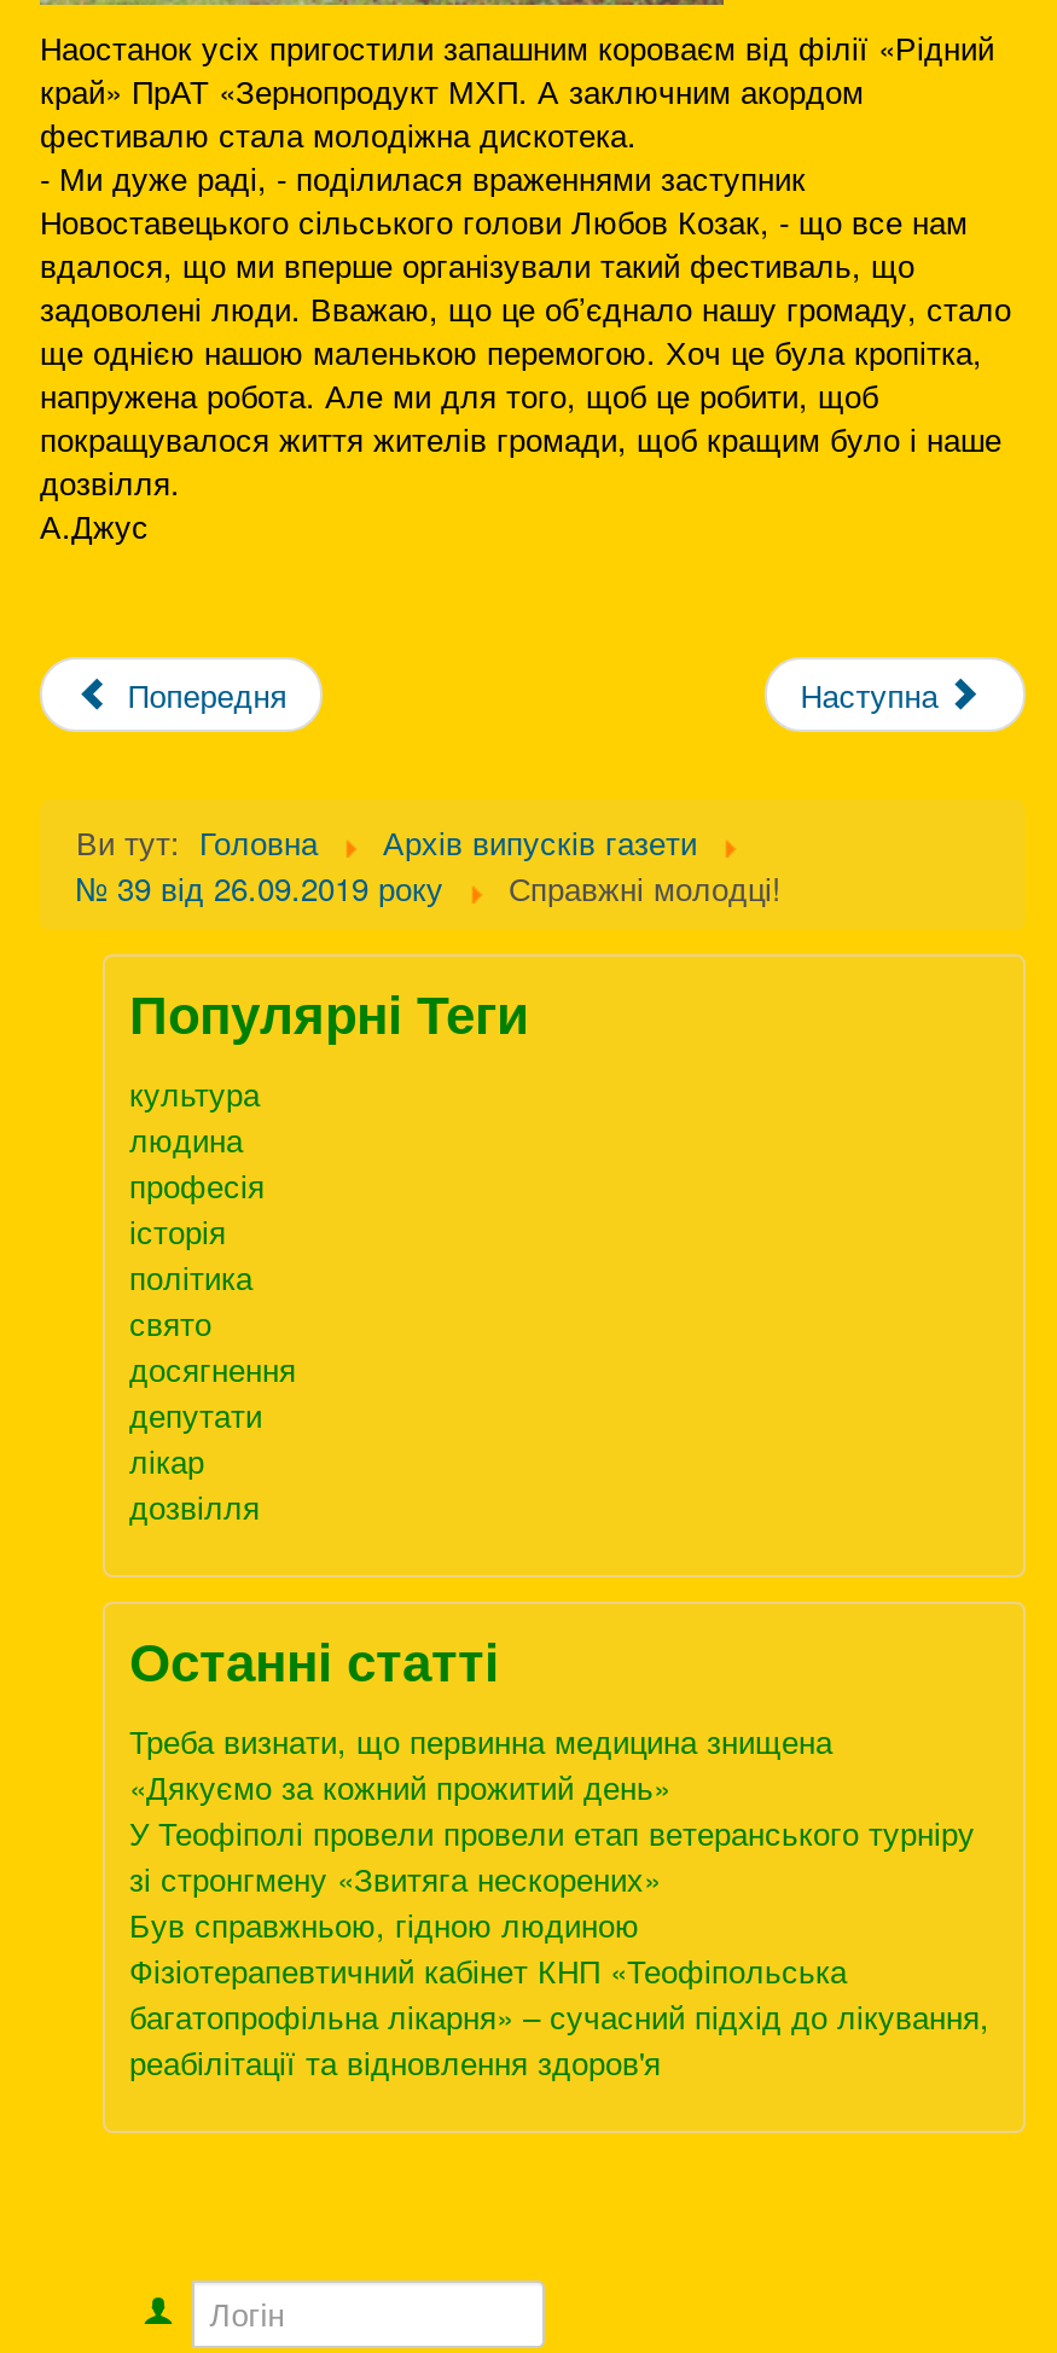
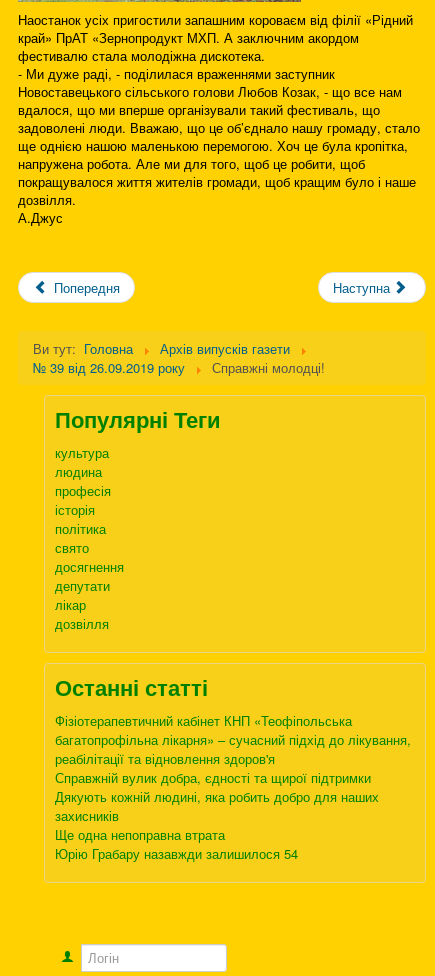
- Треба визнати, що первинна медицина знищена
- «Дякуємо за кожний прожитий день»
- У Теофіполі провели провели етап ветеранського турніру
- зі стронгмену «Звитяга нескорених»
- Був справжньою, гідною людиною

moved up: Фізіотерапевтичний кабінет КНП «Теофіпольська | багатопрофільна лікарня» – сучасний підхід до лікування, | реабілітації та відновлення здоров'я

+ Справжній вулик добра, єдності та щирої підтримки
+ Дякують кожній людині, яка робить добро для наших
+ захисників
+ Ще одна непоправна втрата
+ Юрію Грабару назавжди залишилося 54
